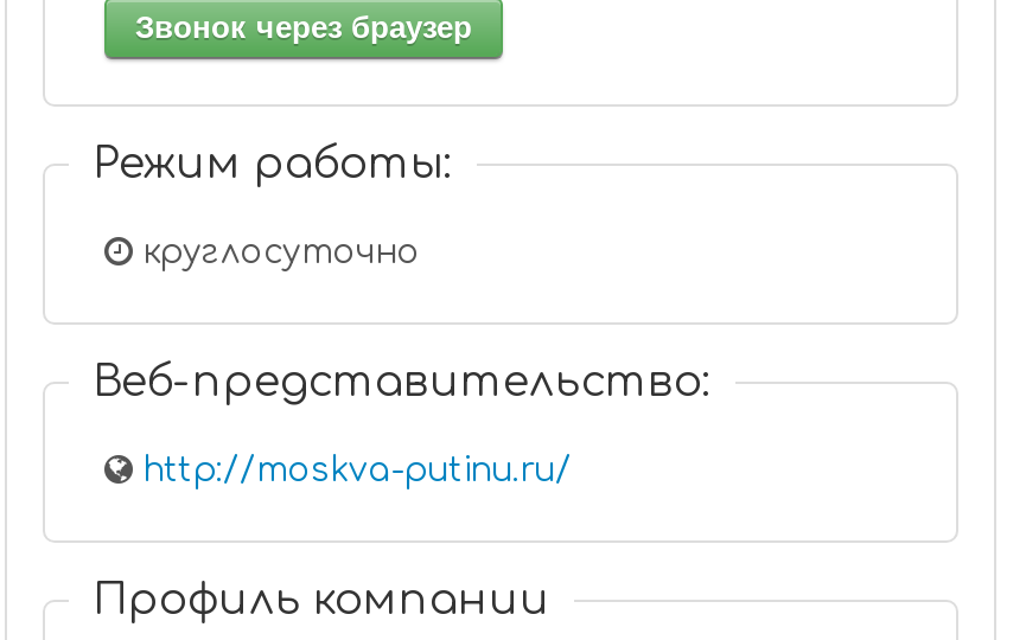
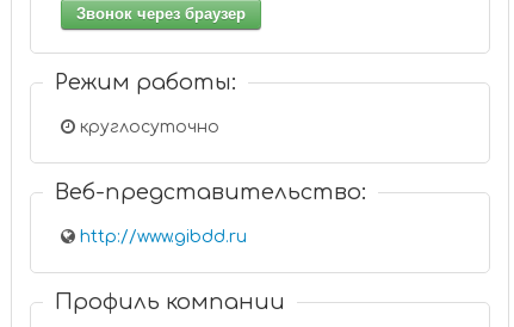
- http://moskva-putinu.ru/
+ http://www.gibdd.ru
